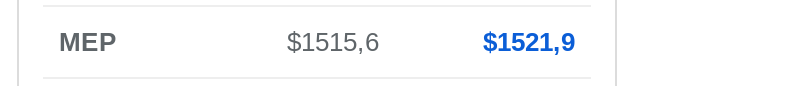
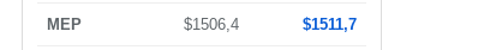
- $1515,6
+ $1506,4

- $1521,9
+ $1511,7
